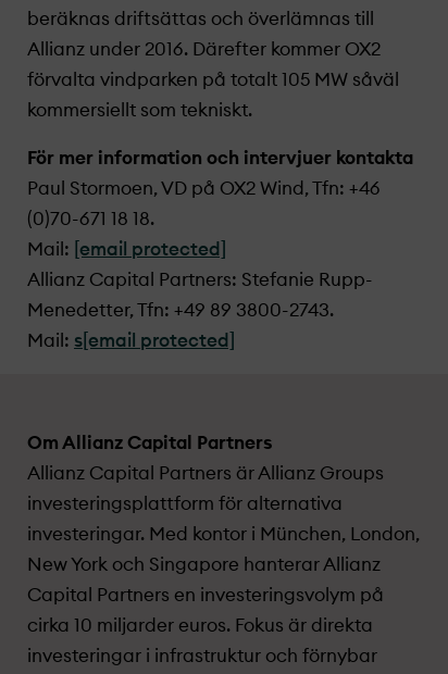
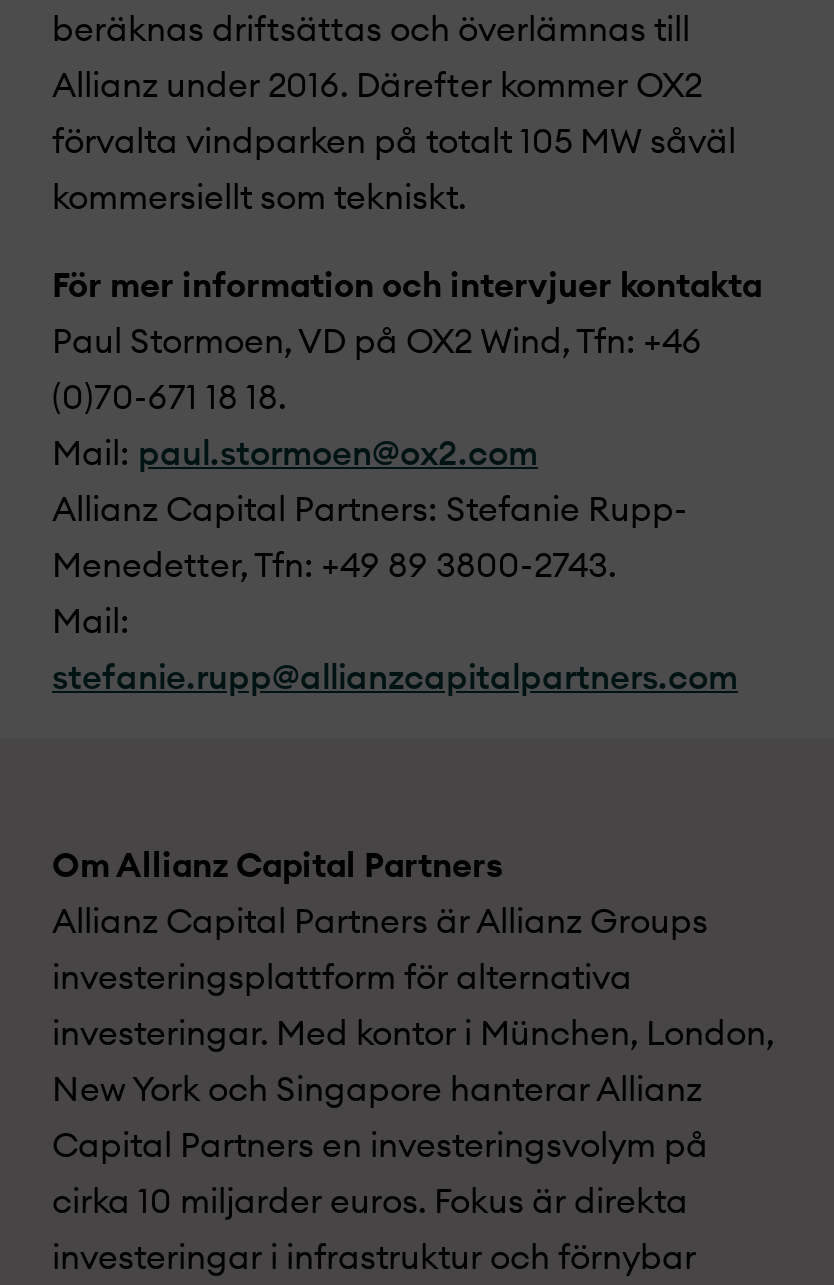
- Mail: [email protected]
+ Mail: paul.stormoen@ox2.com

- Mail: s[email protected]
+ Mail:
+ stefanie.rupp@allianzcapitalpartners.com
